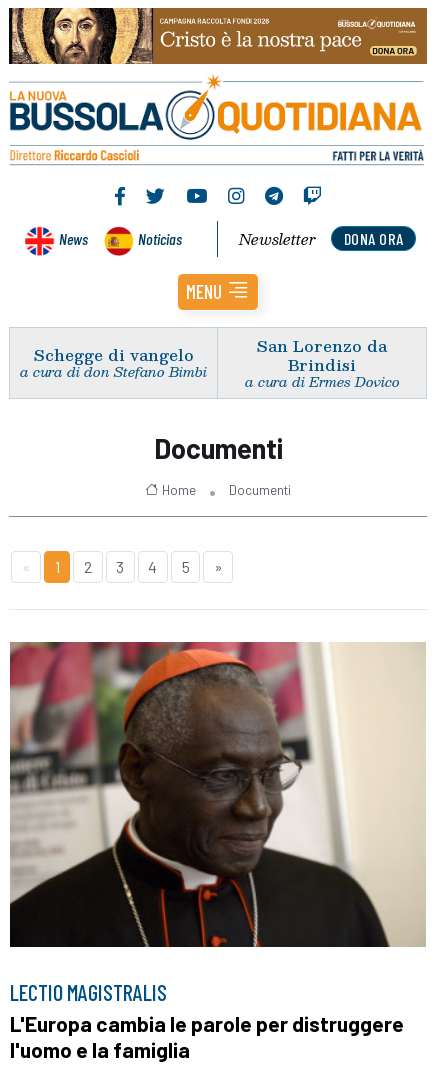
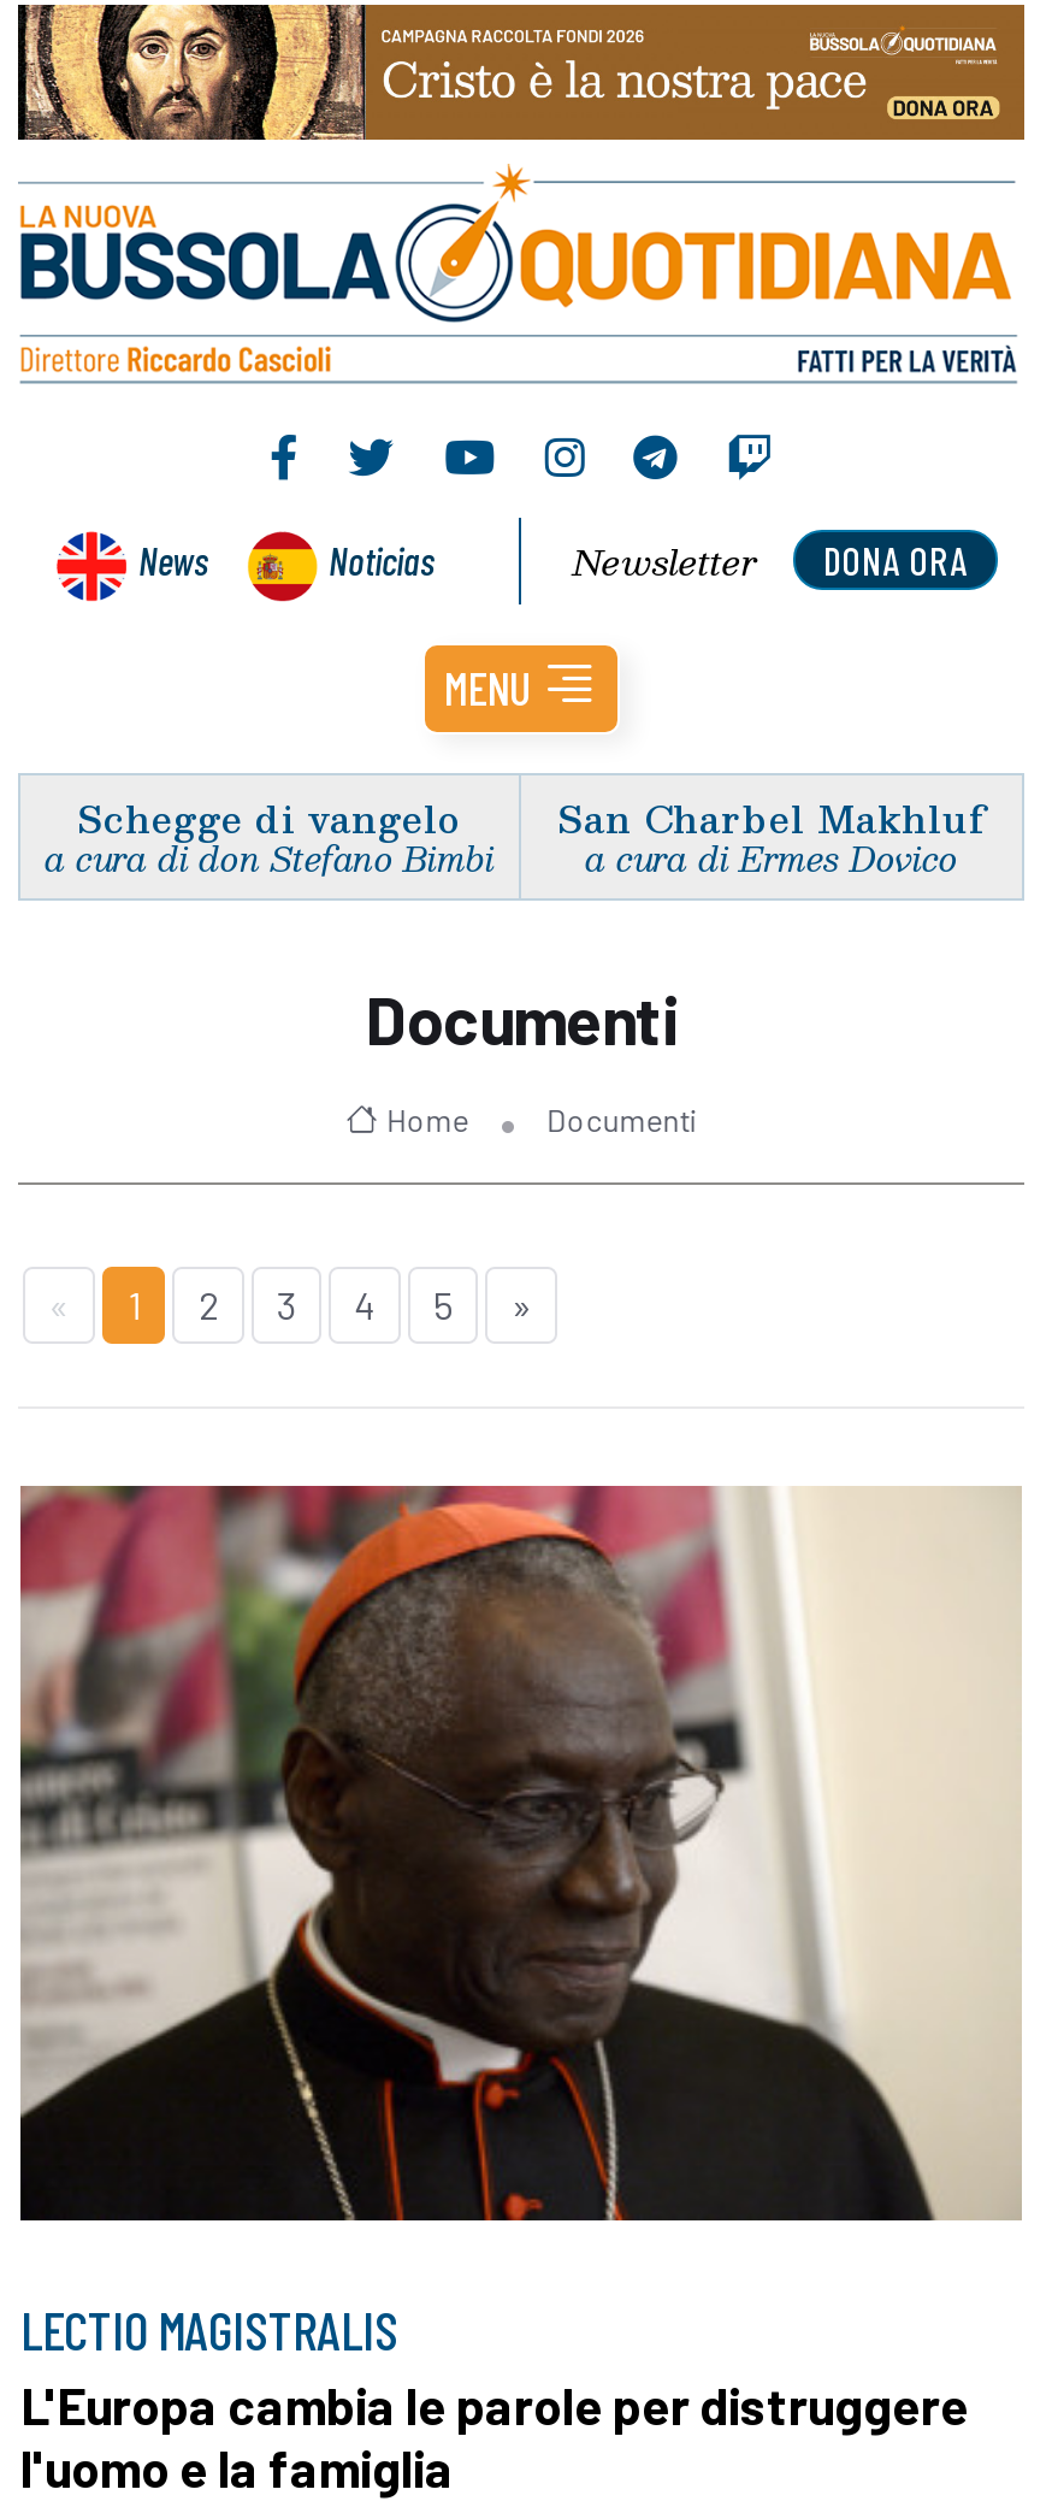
- San Lorenzo da
- Brindisi
+ San Charbel Makhluf
